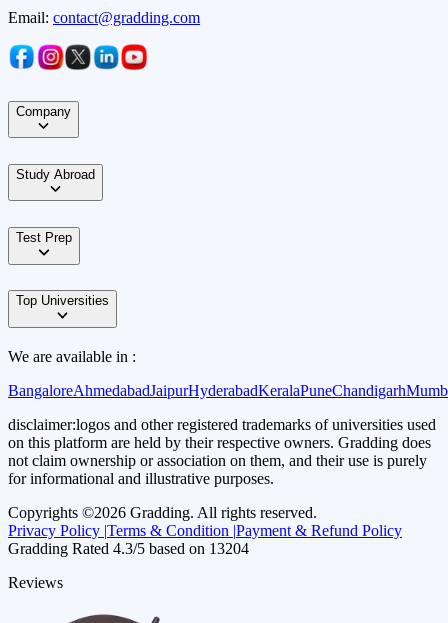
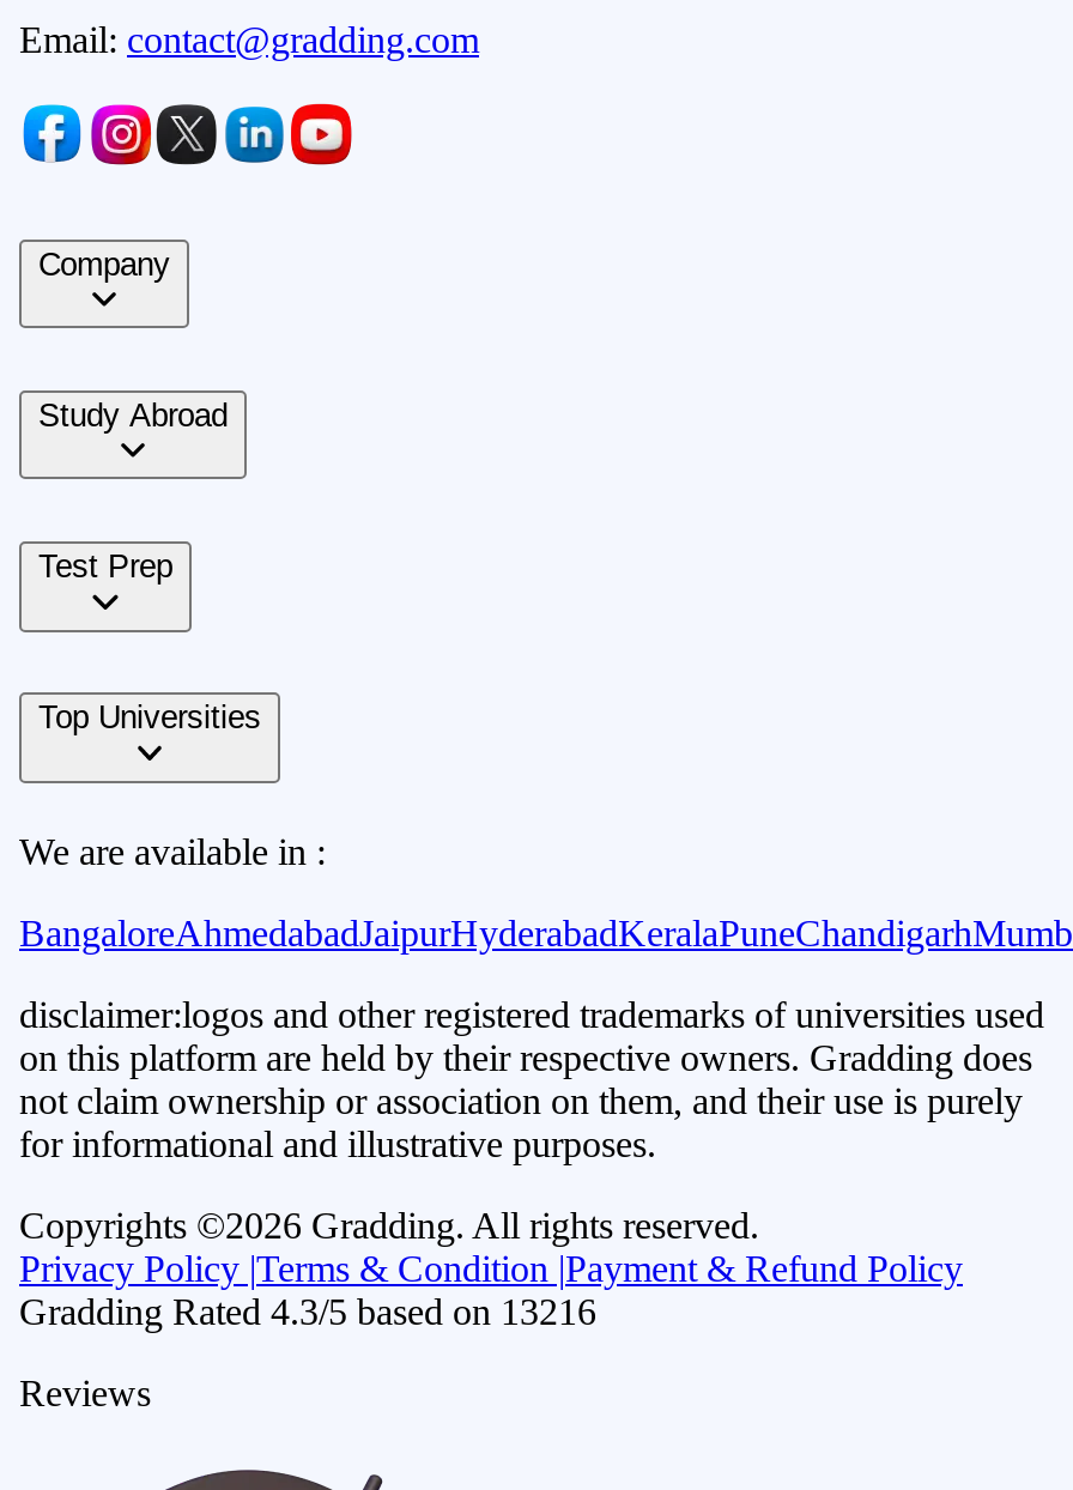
- Gradding Rated 4.3/5 based on 13204
+ Gradding Rated 4.3/5 based on 13216
